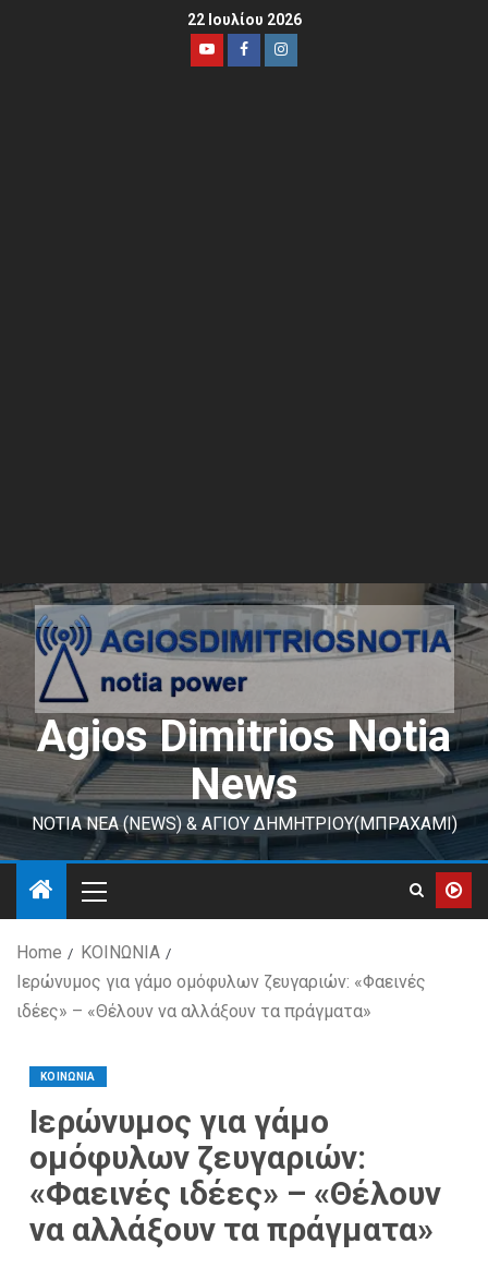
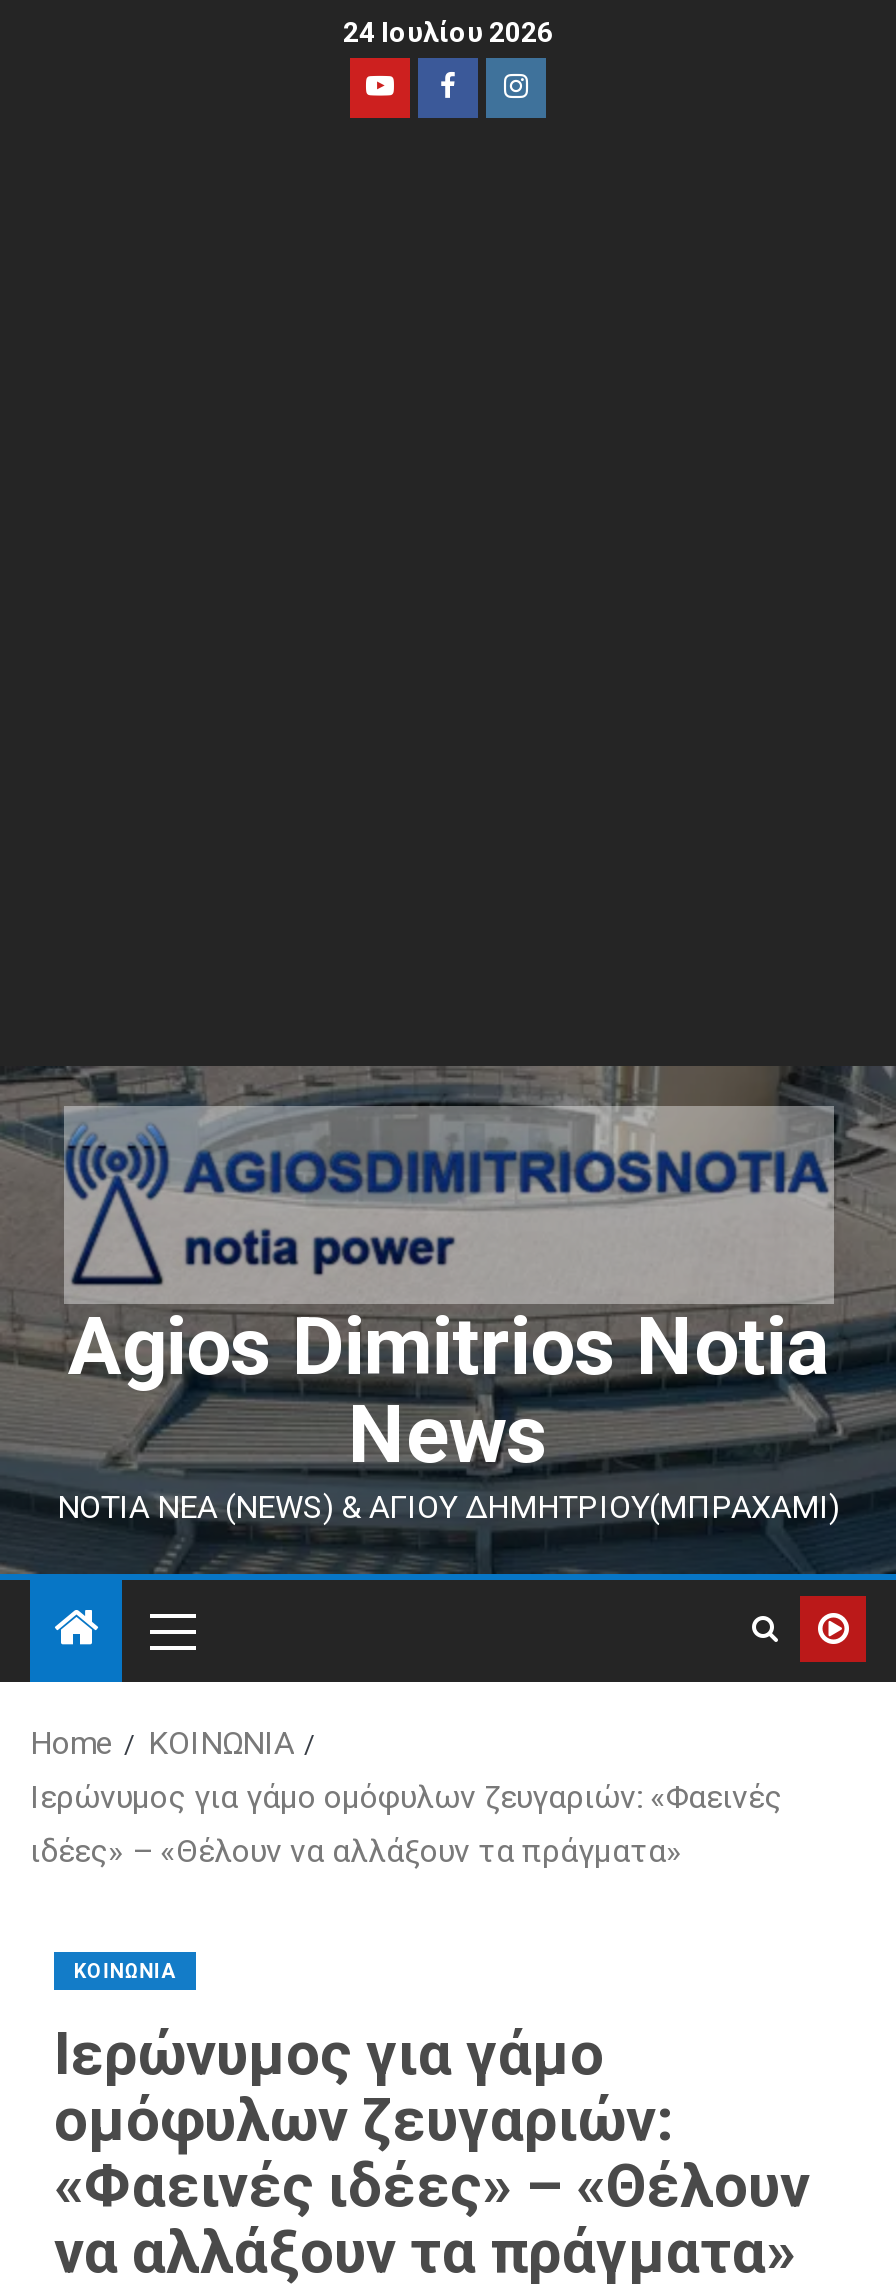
- 22 Ιουλίου 2026
+ 24 Ιουλίου 2026
